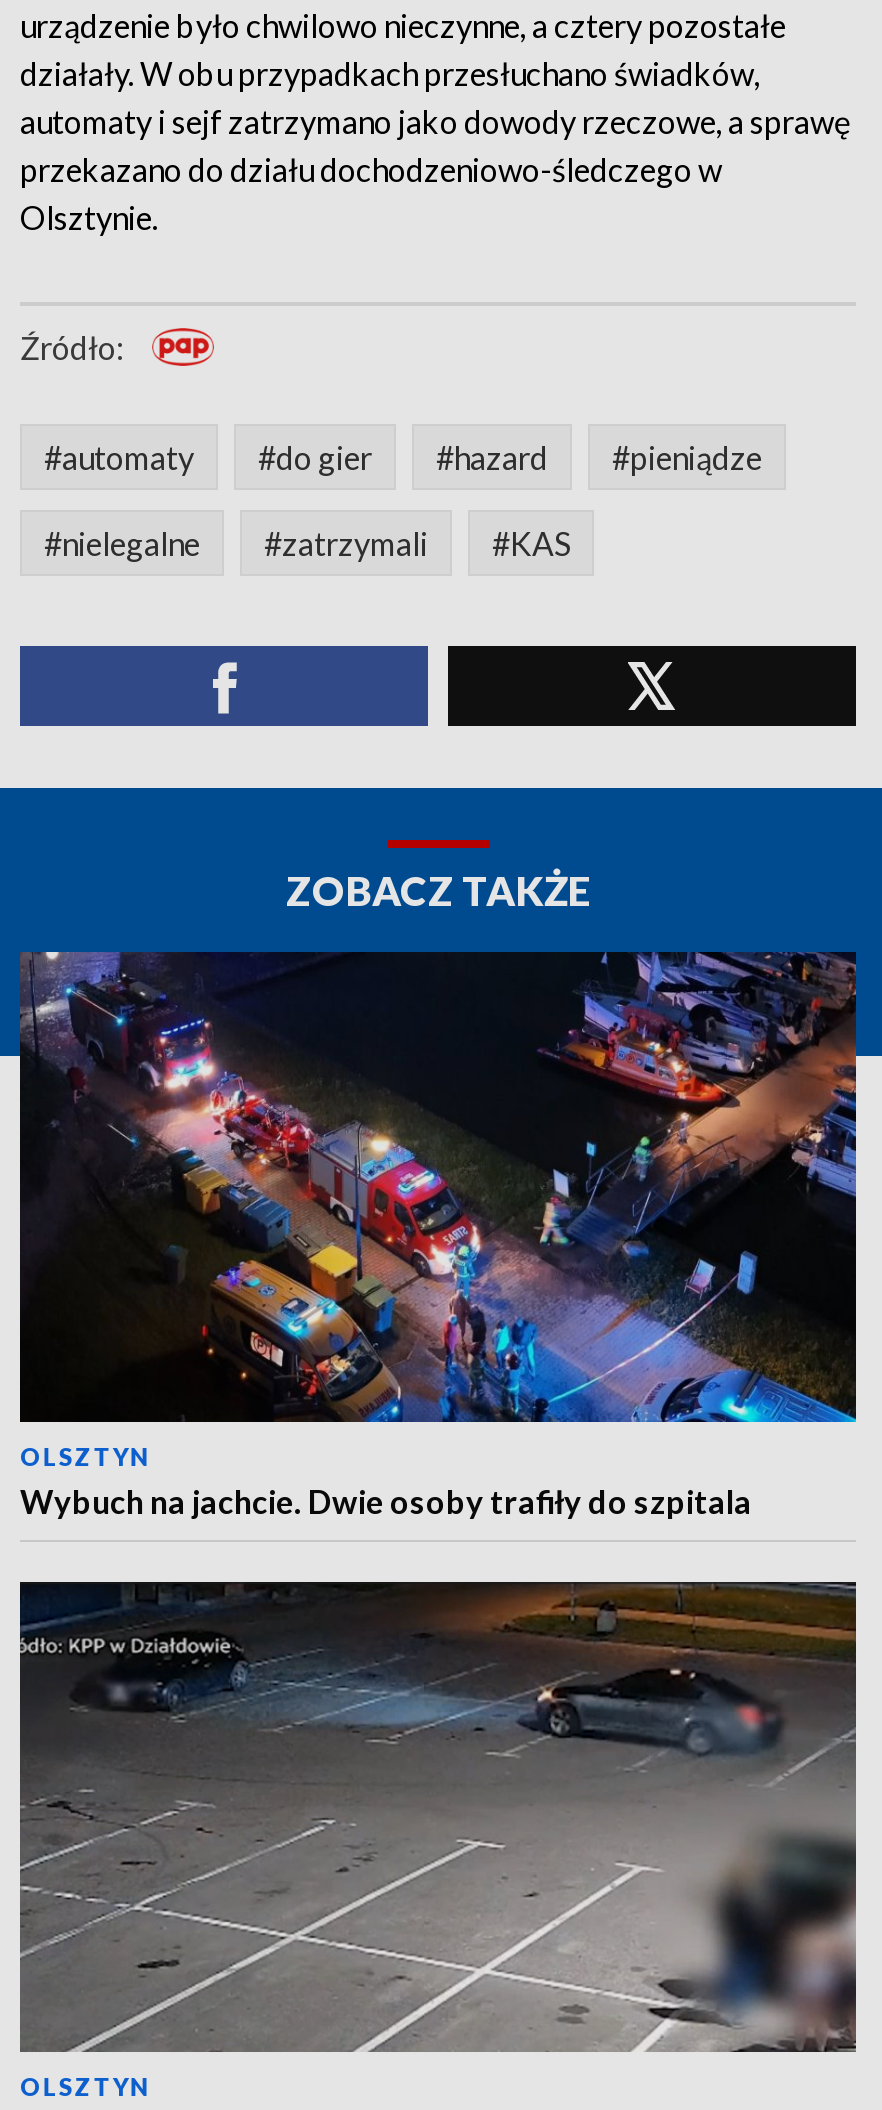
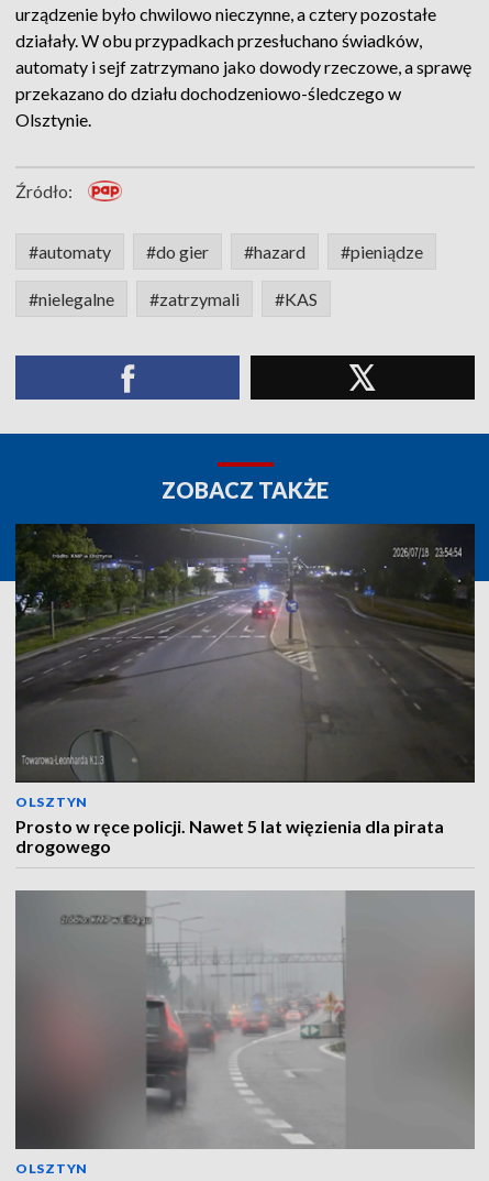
- [image]
- Wybuch na jachcie. Dwie osoby trafiły do szpitala
+ [image]
+ Prosto w ręce policji. Nawet 5 lat więzienia dla pirata
+ drogowego

- [image]
+ [image]
